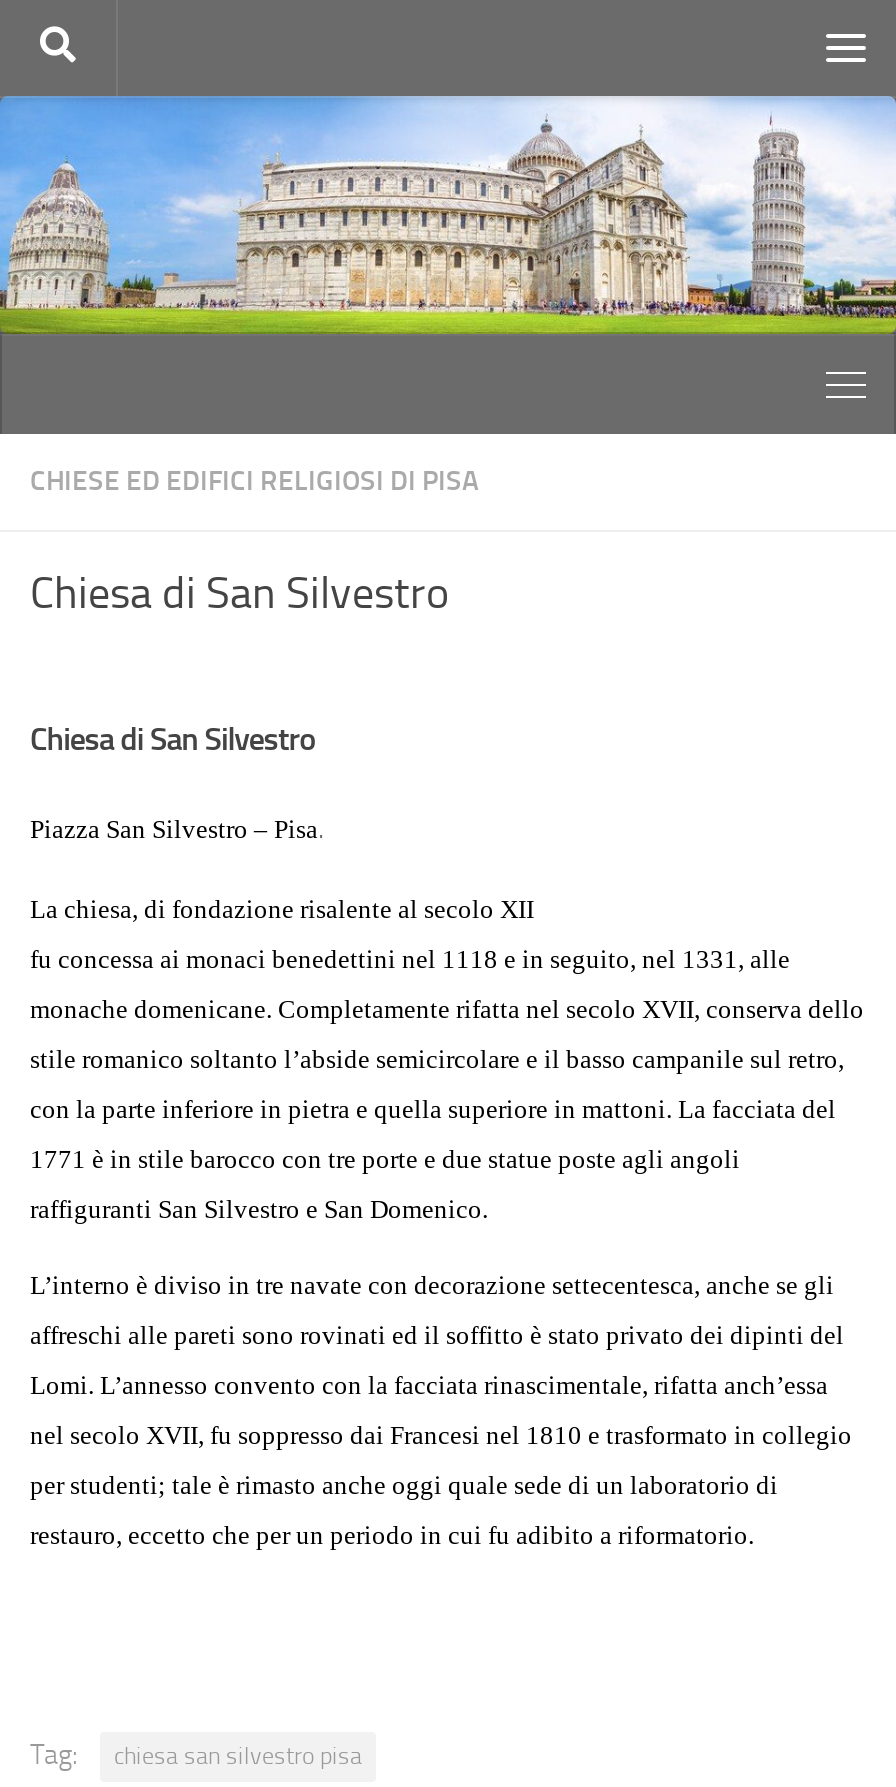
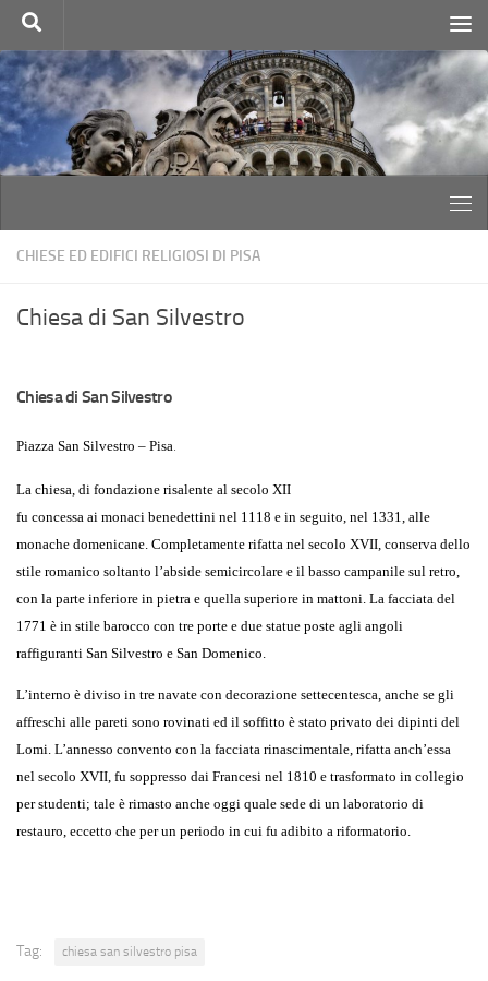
- [image]
+ [image]
